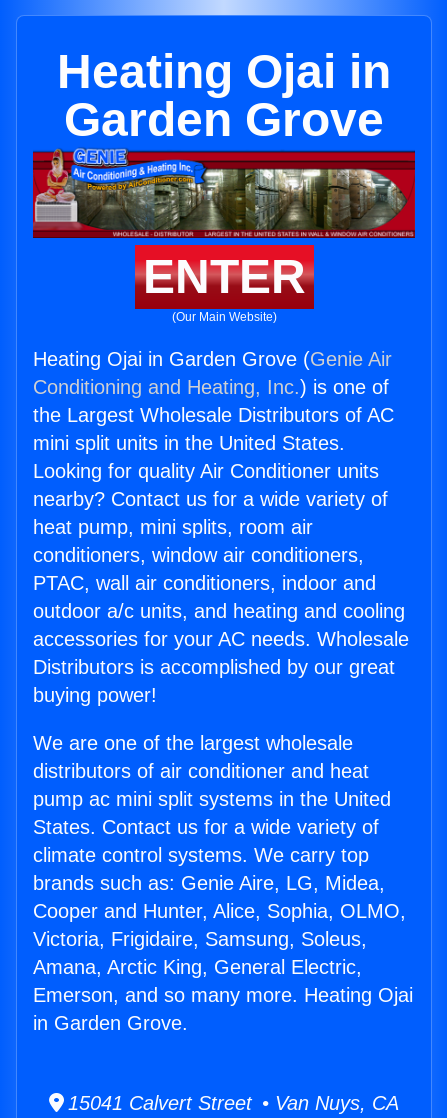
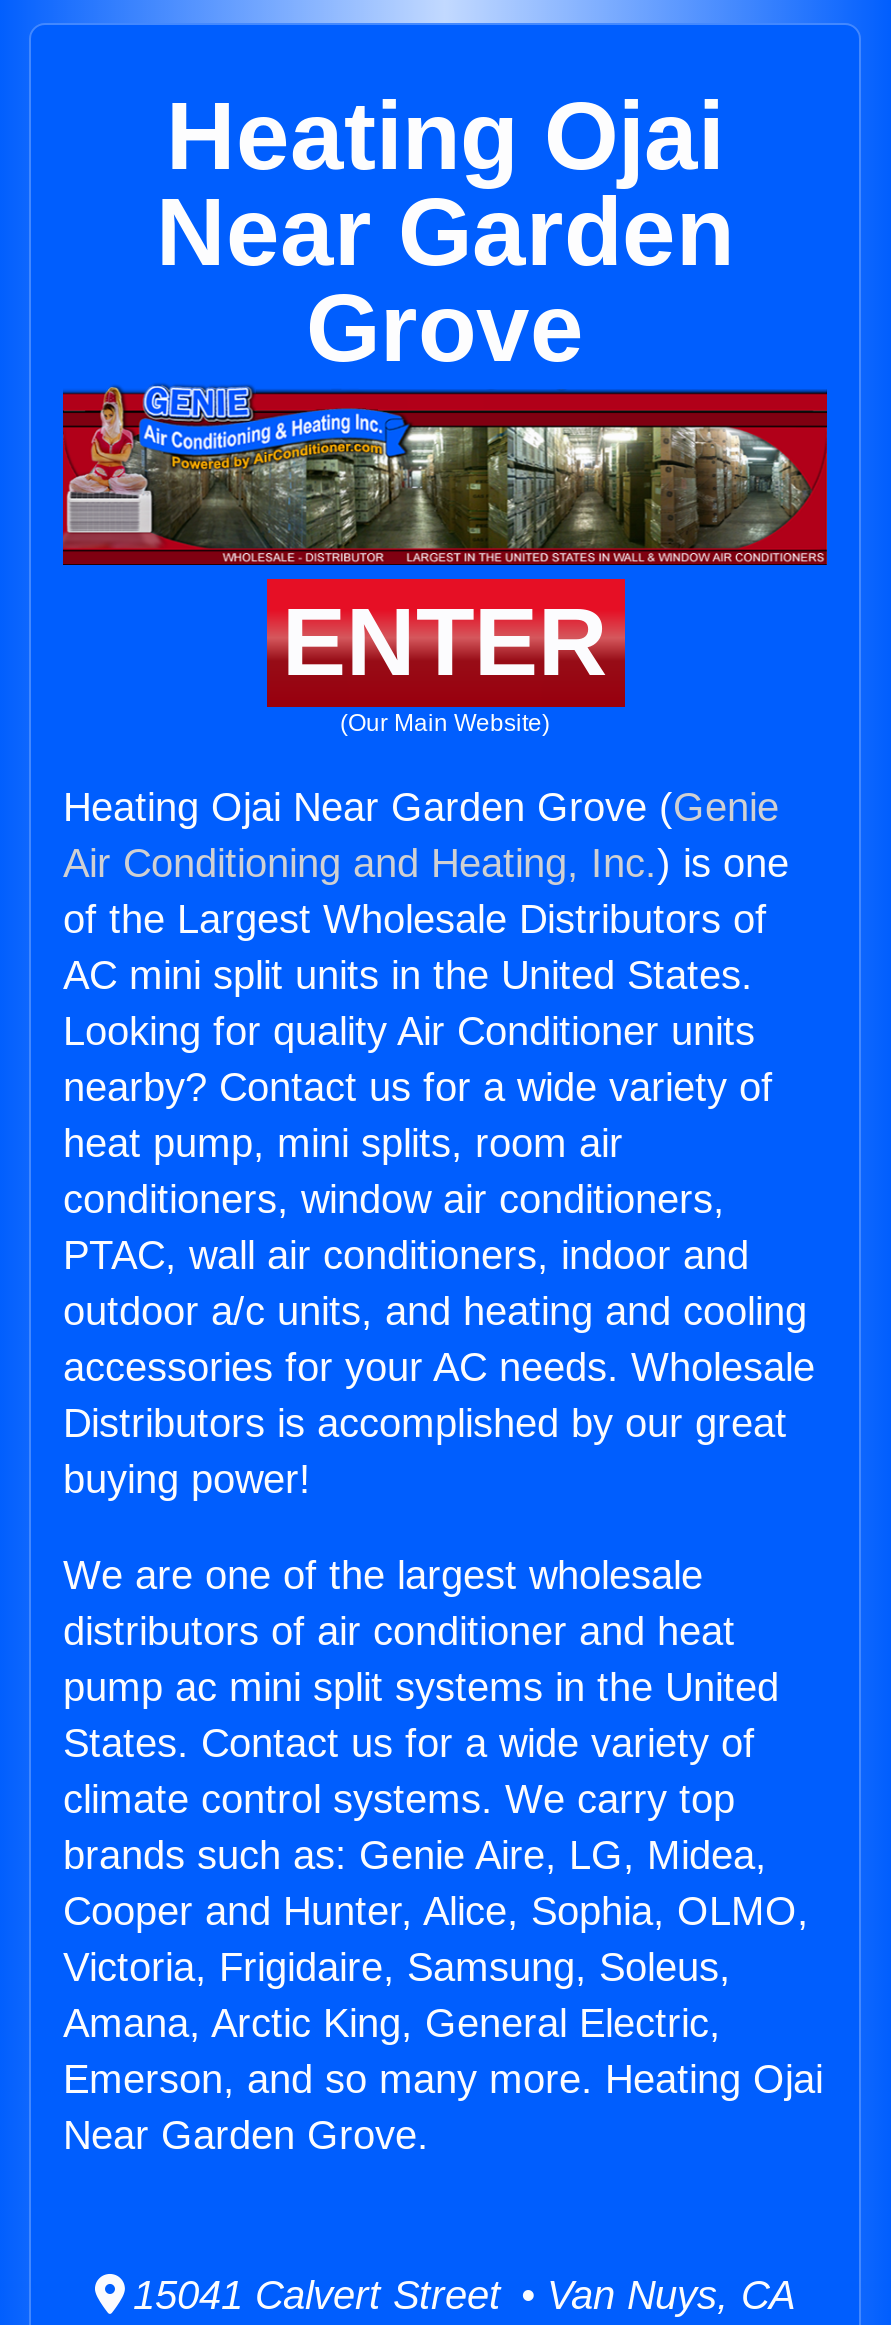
- Heating Ojai in
- Garden Grove
+ Heating Ojai
+ Near Garden
+ Grove

- Heating Ojai in Garden Grove (Genie Air
- Conditioning and Heating, Inc.) is one of
- the Largest Wholesale Distributors of AC
- mini split units in the United States.
+ Heating Ojai Near Garden Grove (Genie
+ Air Conditioning and Heating, Inc.) is one
+ of the Largest Wholesale Distributors of
+ AC mini split units in the United States.

- in Garden Grove.
+ Near Garden Grove.
